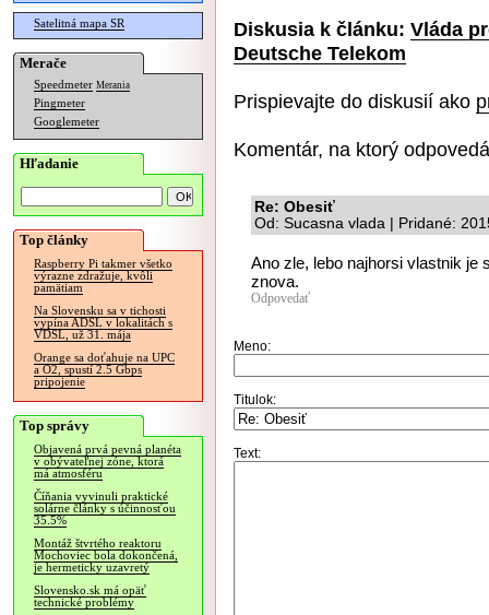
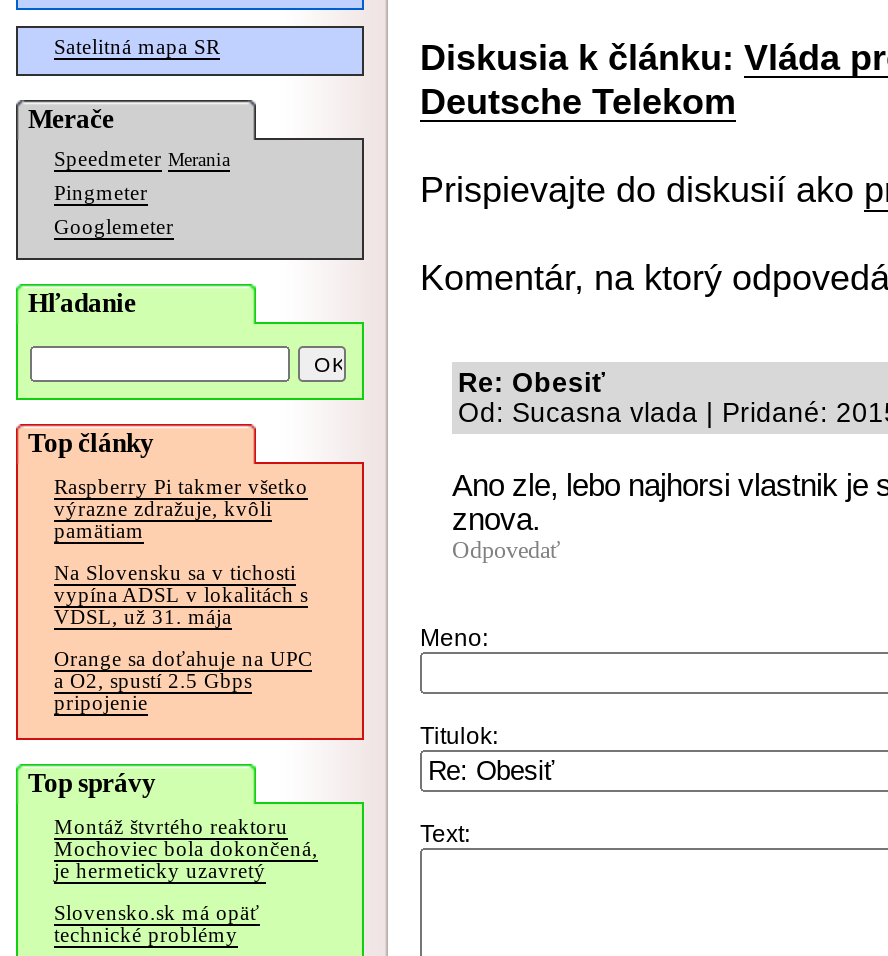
- Objavená prvá pevná planéta
- v obývateľnej zóne, ktorá
- má atmosféru
- Číňania vyvinuli praktické
- solárne články s účinnosťou
- 35.5%
